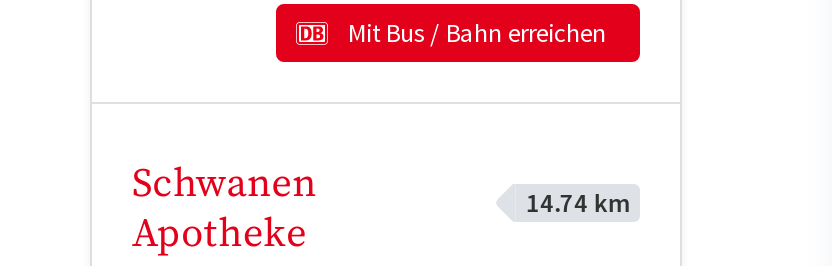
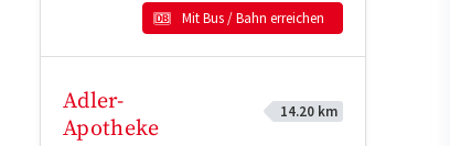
- Schwanen
+ Adler-

- 14.74 km
+ 14.20 km
